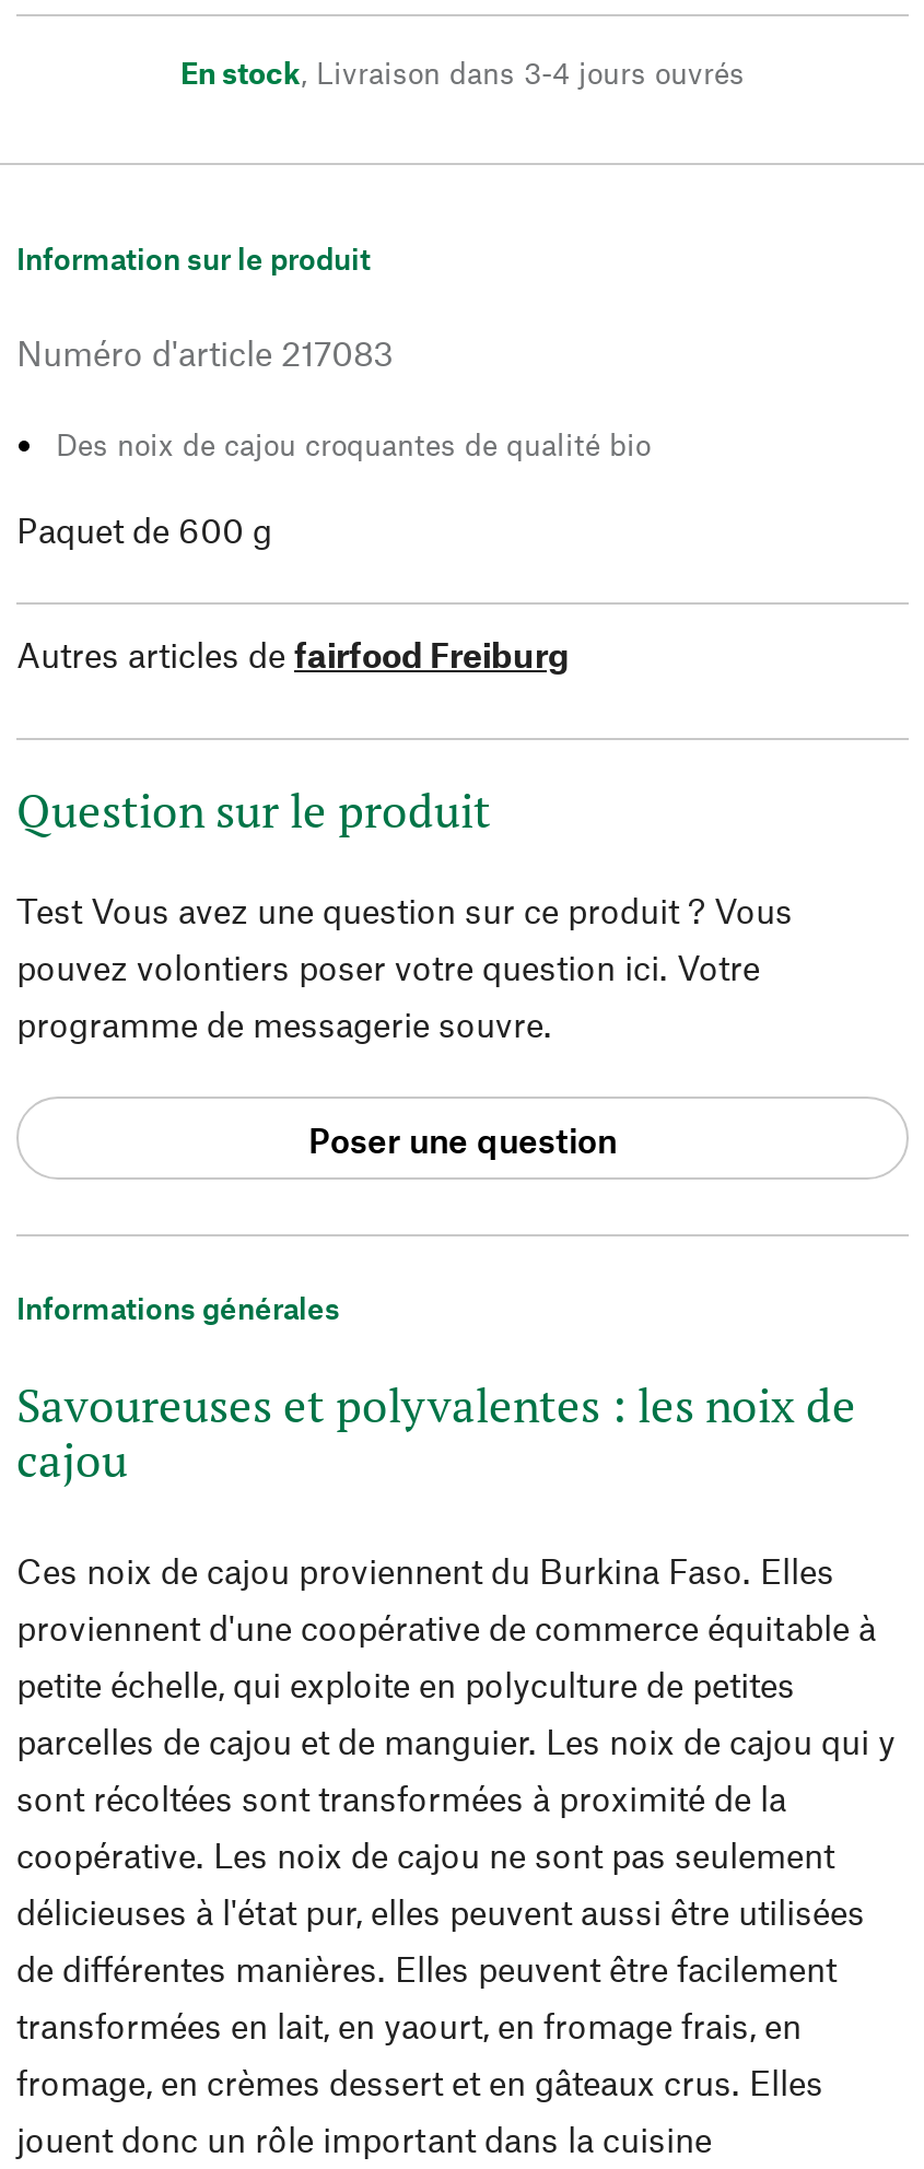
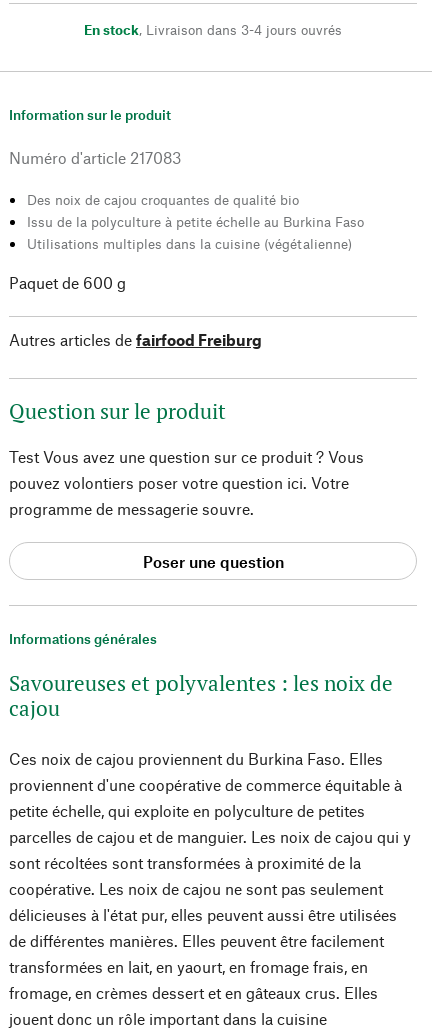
+ Issu de la polyculture à petite échelle au Burkina Faso
+ Utilisations multiples dans la cuisine (végétalienne)
